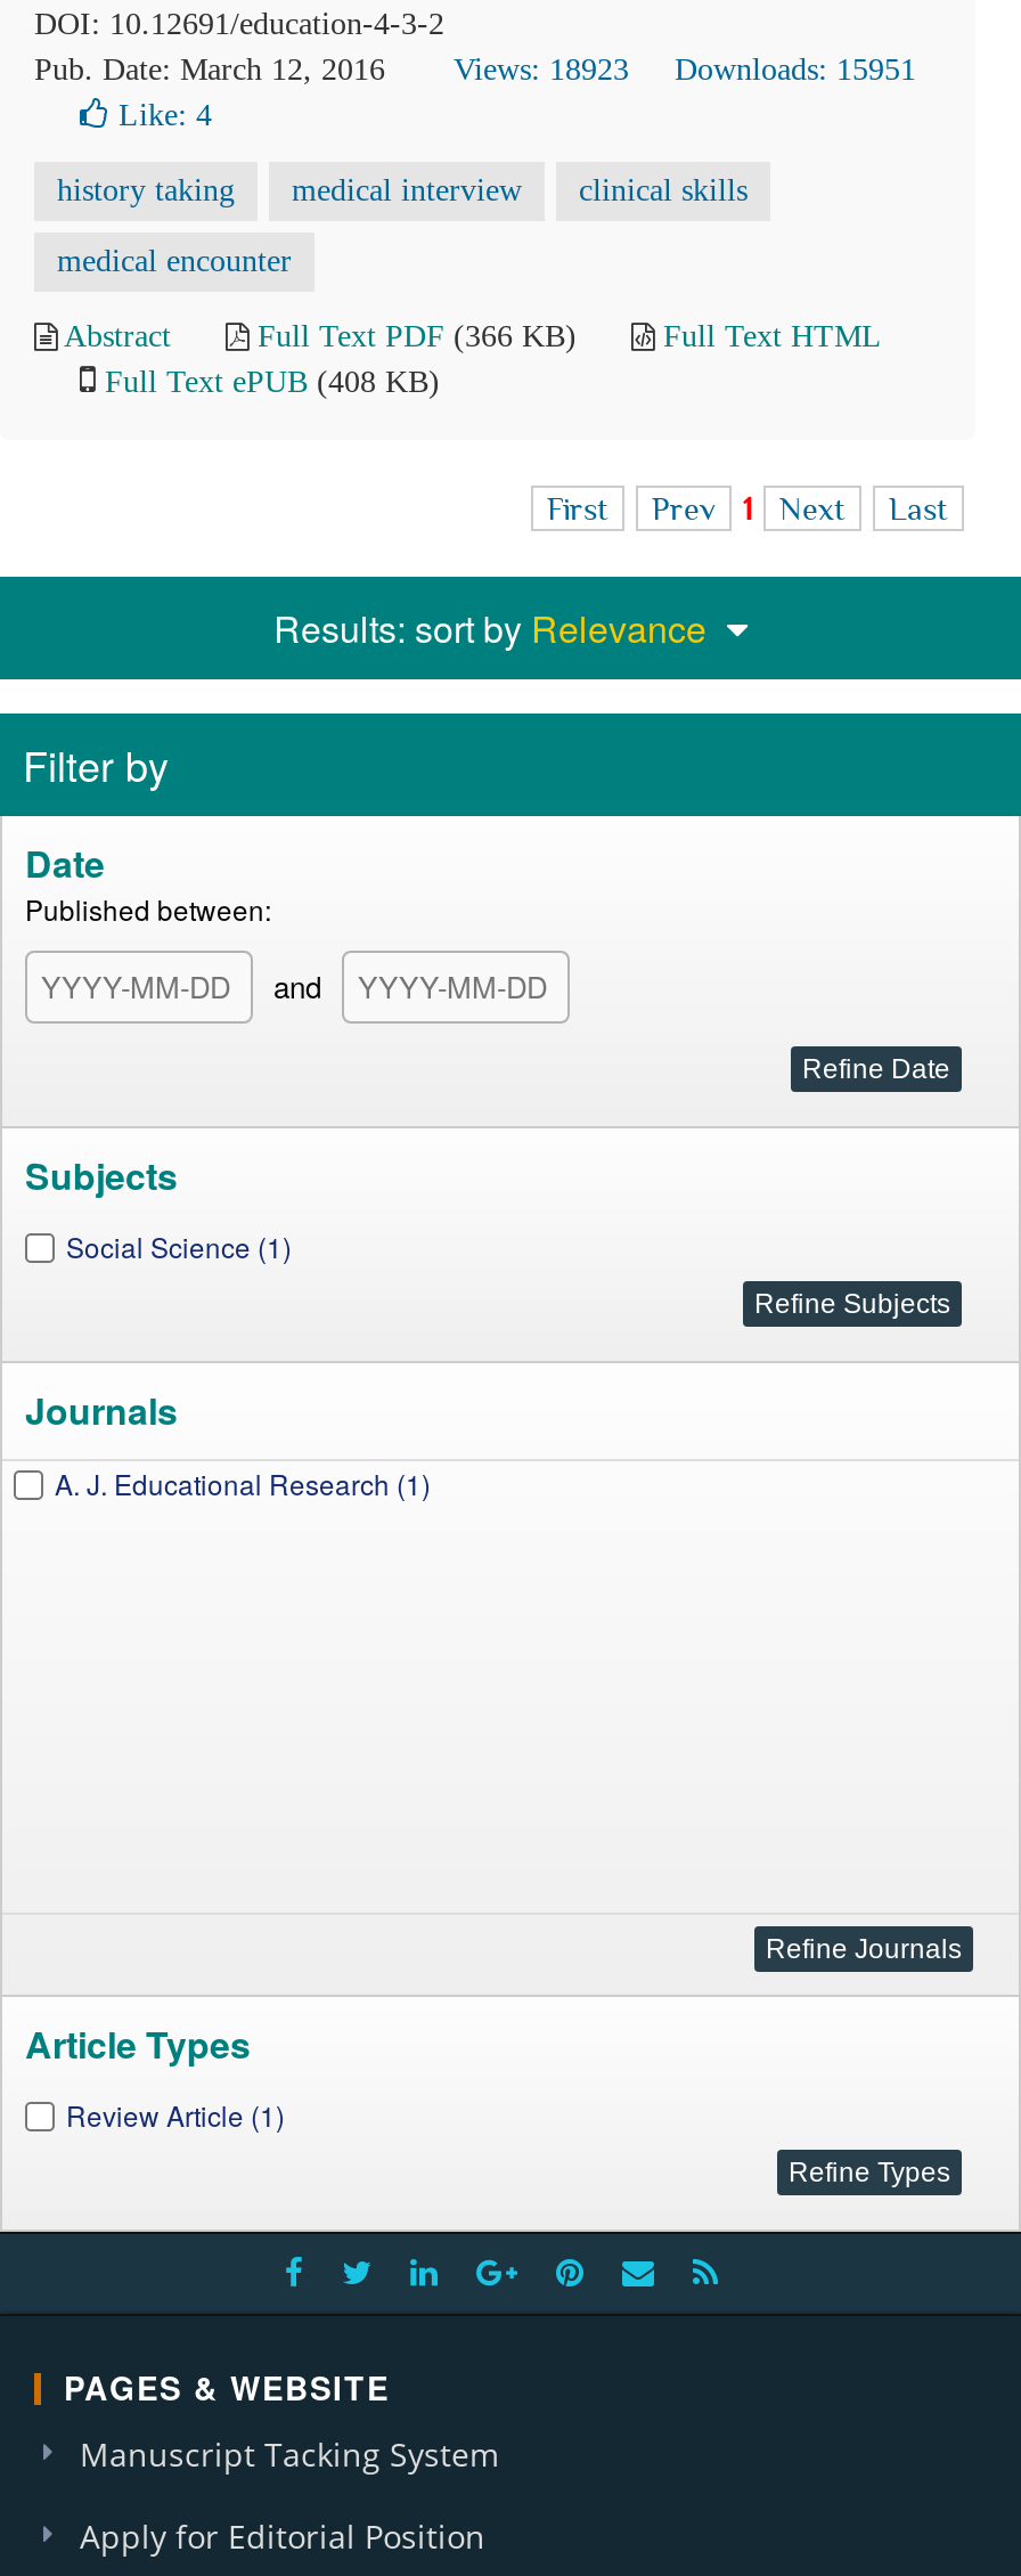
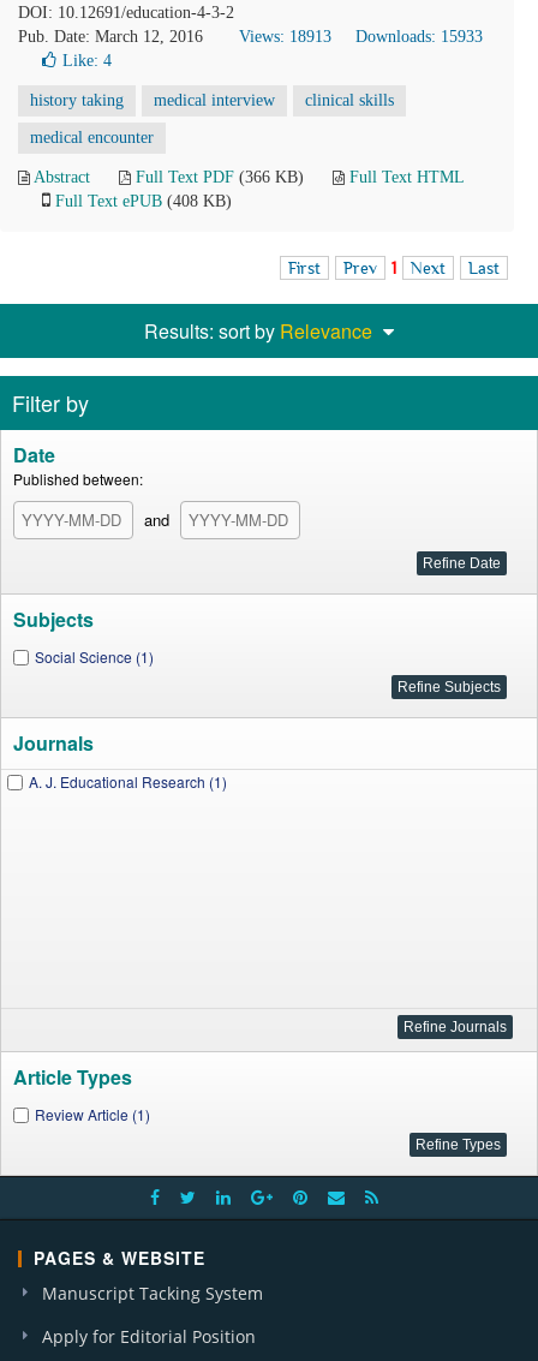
- Views: 18923
+ Views: 18913

- Downloads: 15951
+ Downloads: 15933
